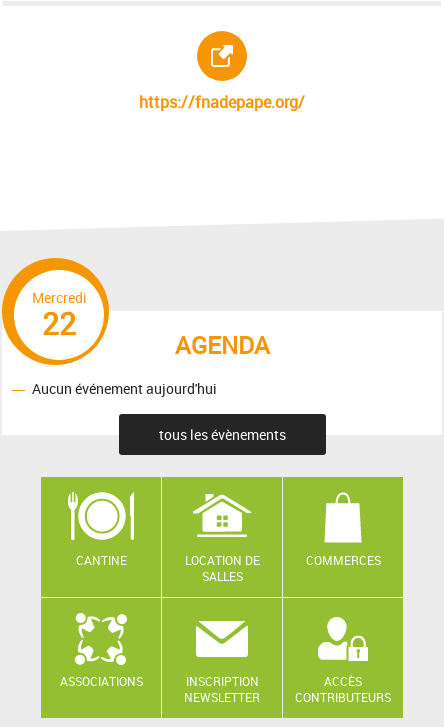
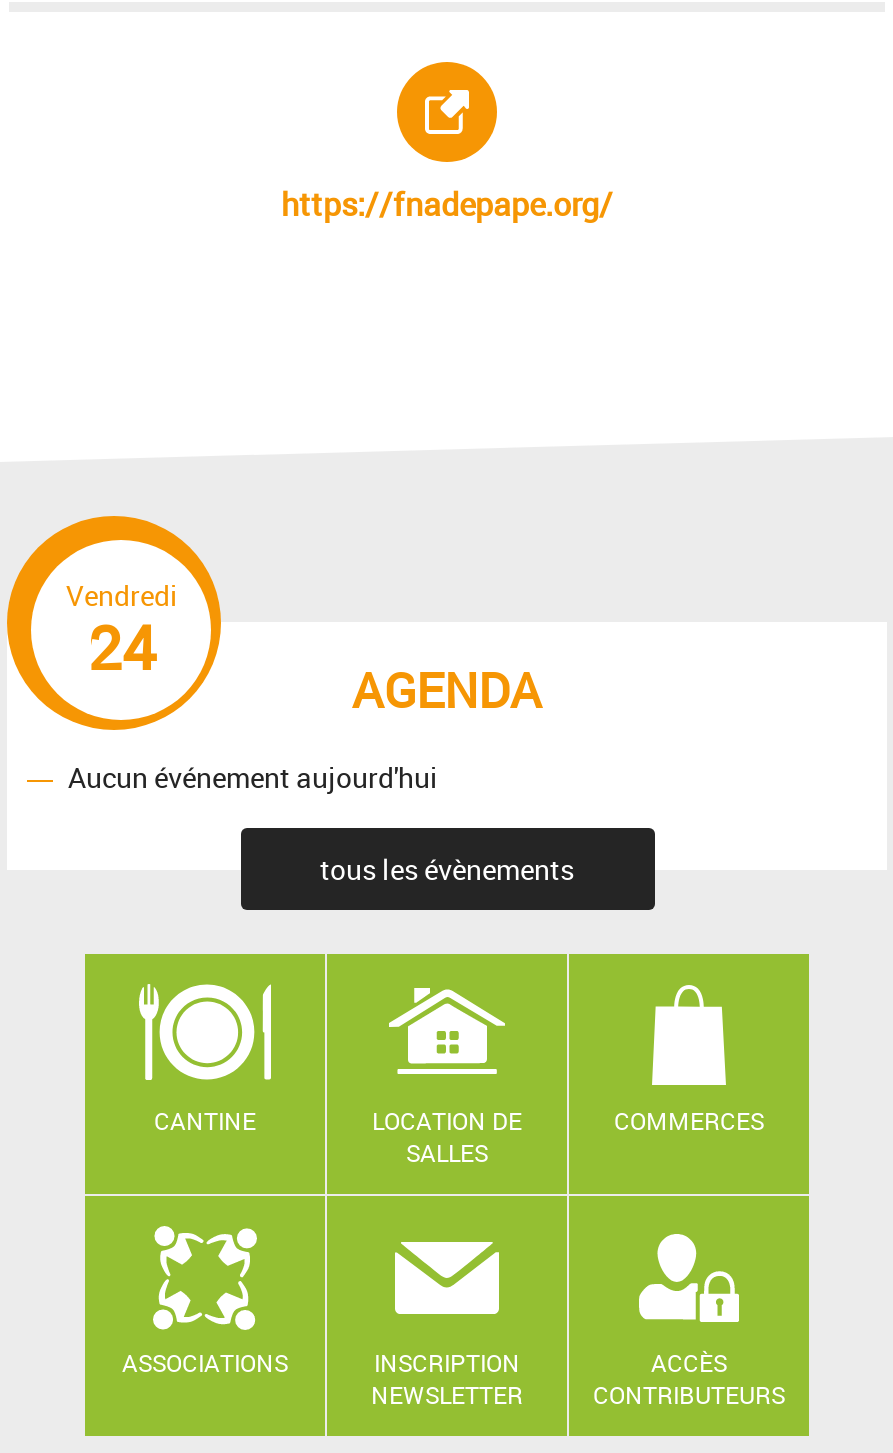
- Mercredi
- 22
+ Vendredi
+ 24
